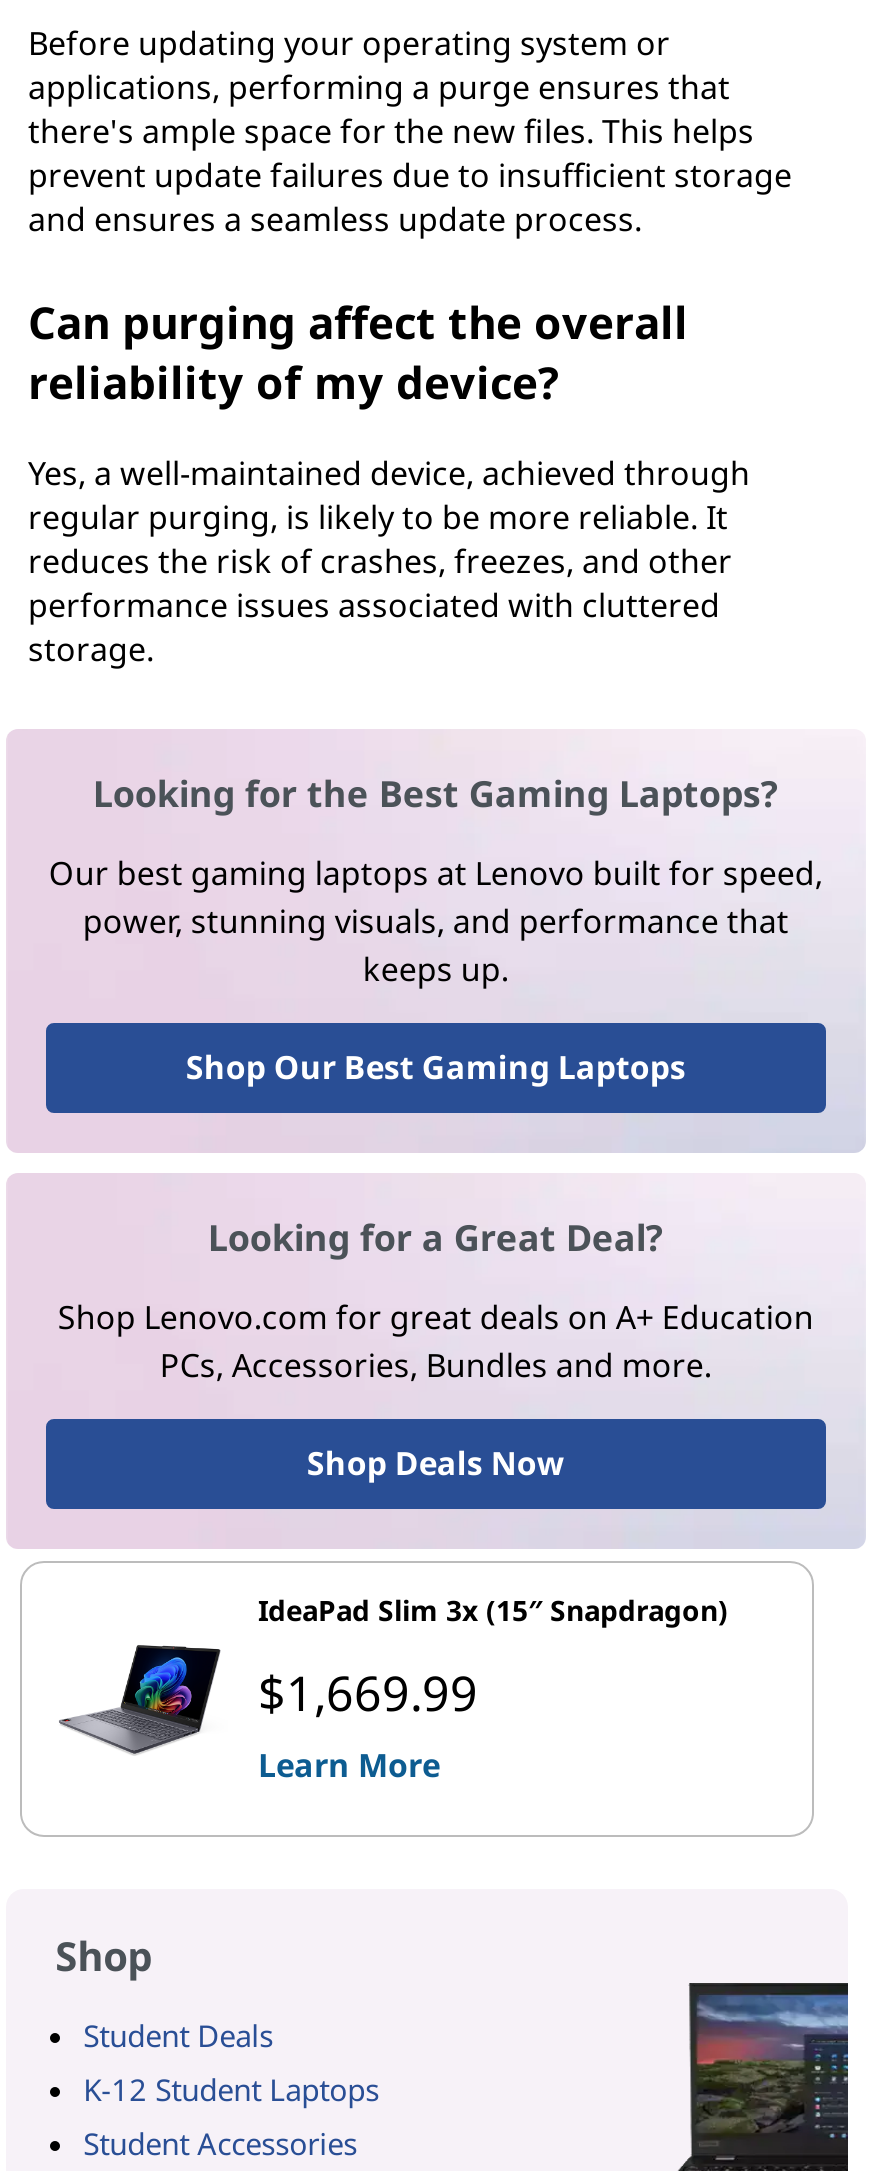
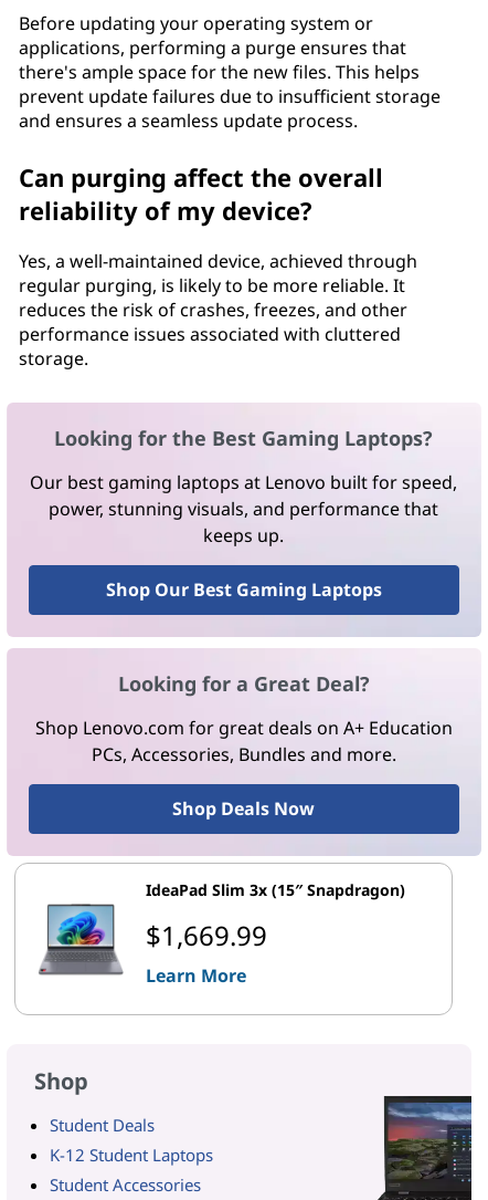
- [image]
+ [image]
